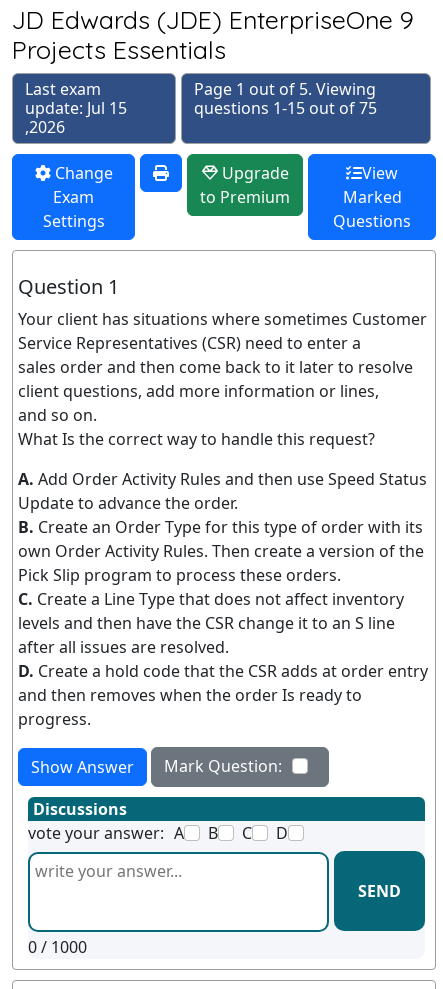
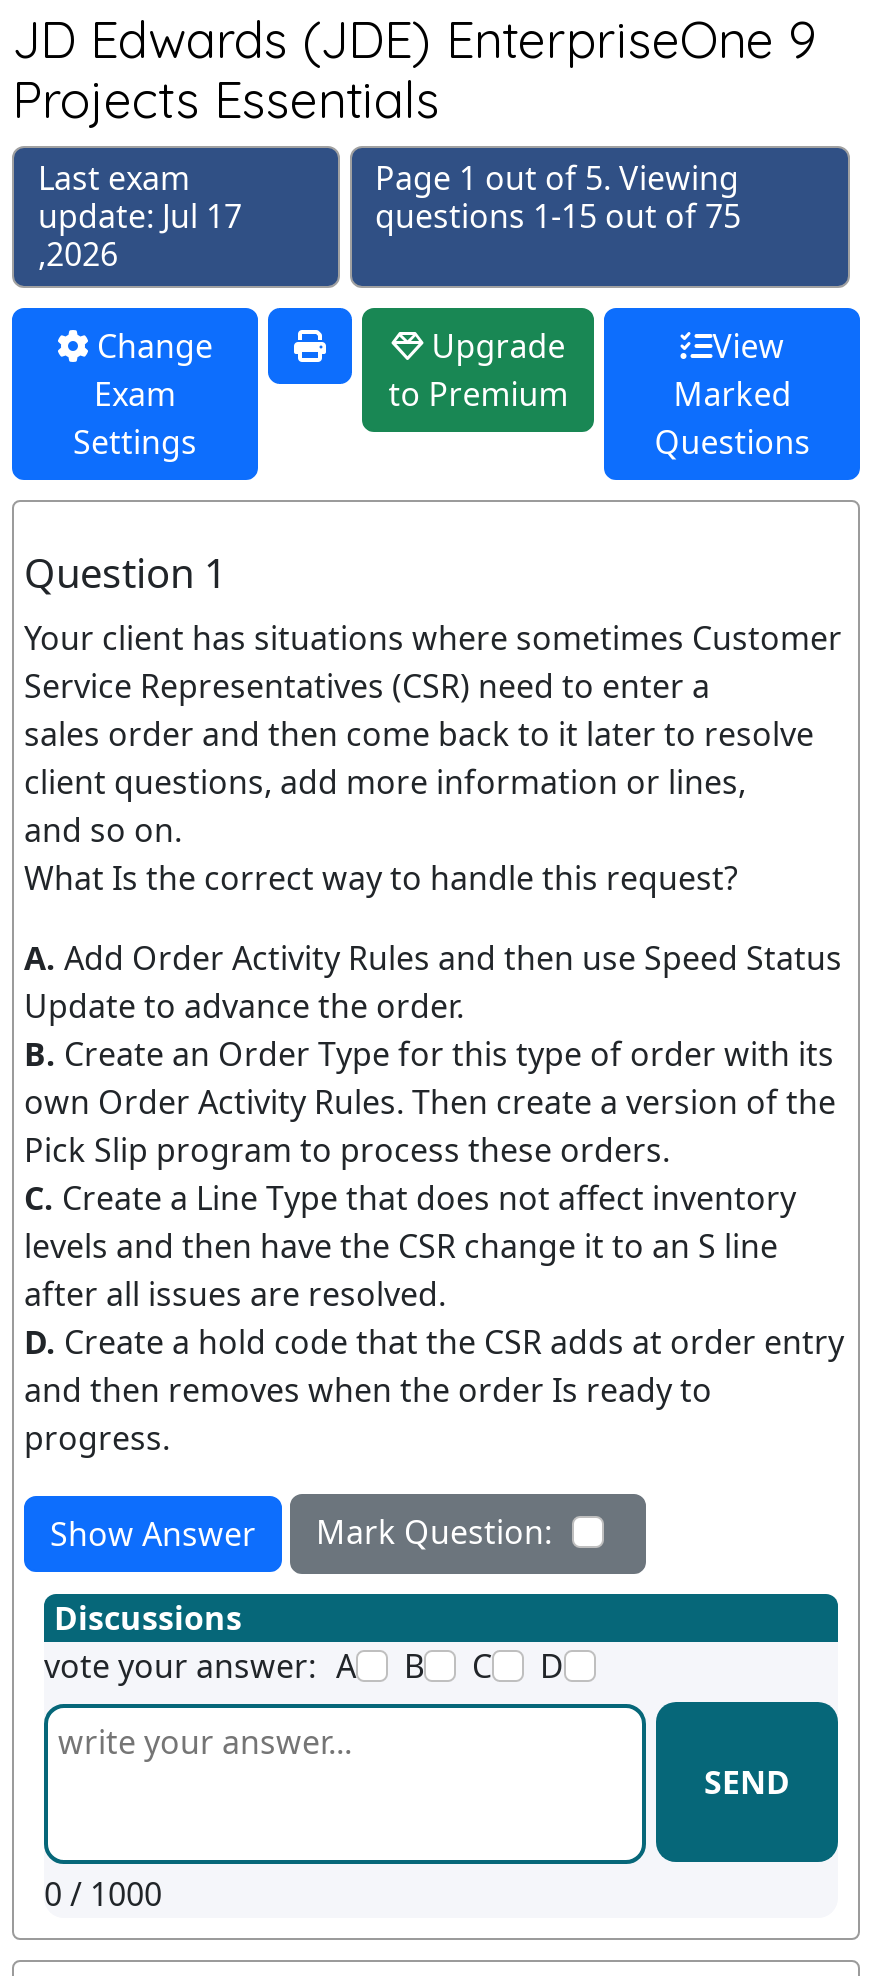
- update: Jul 15
+ update: Jul 17
